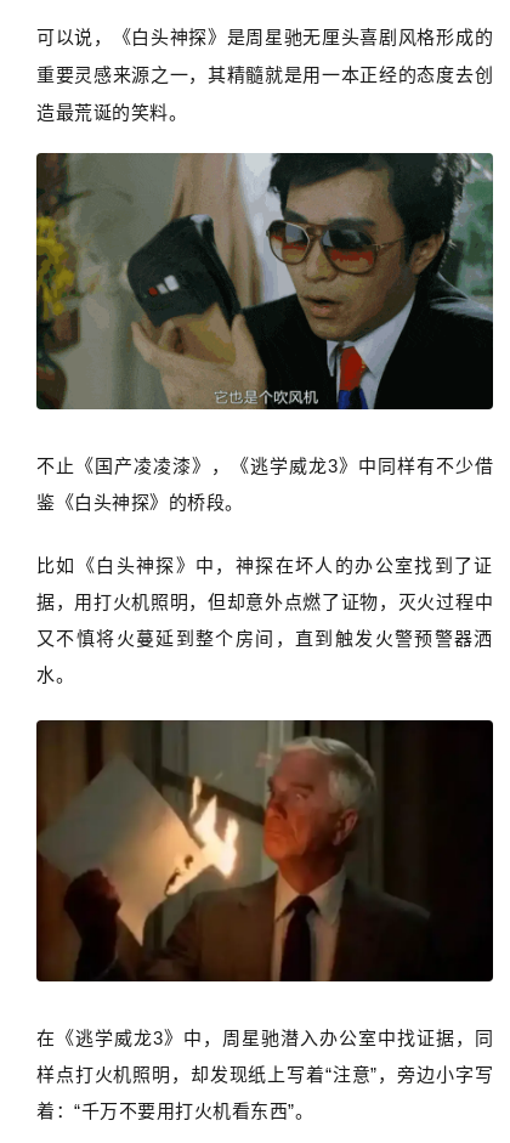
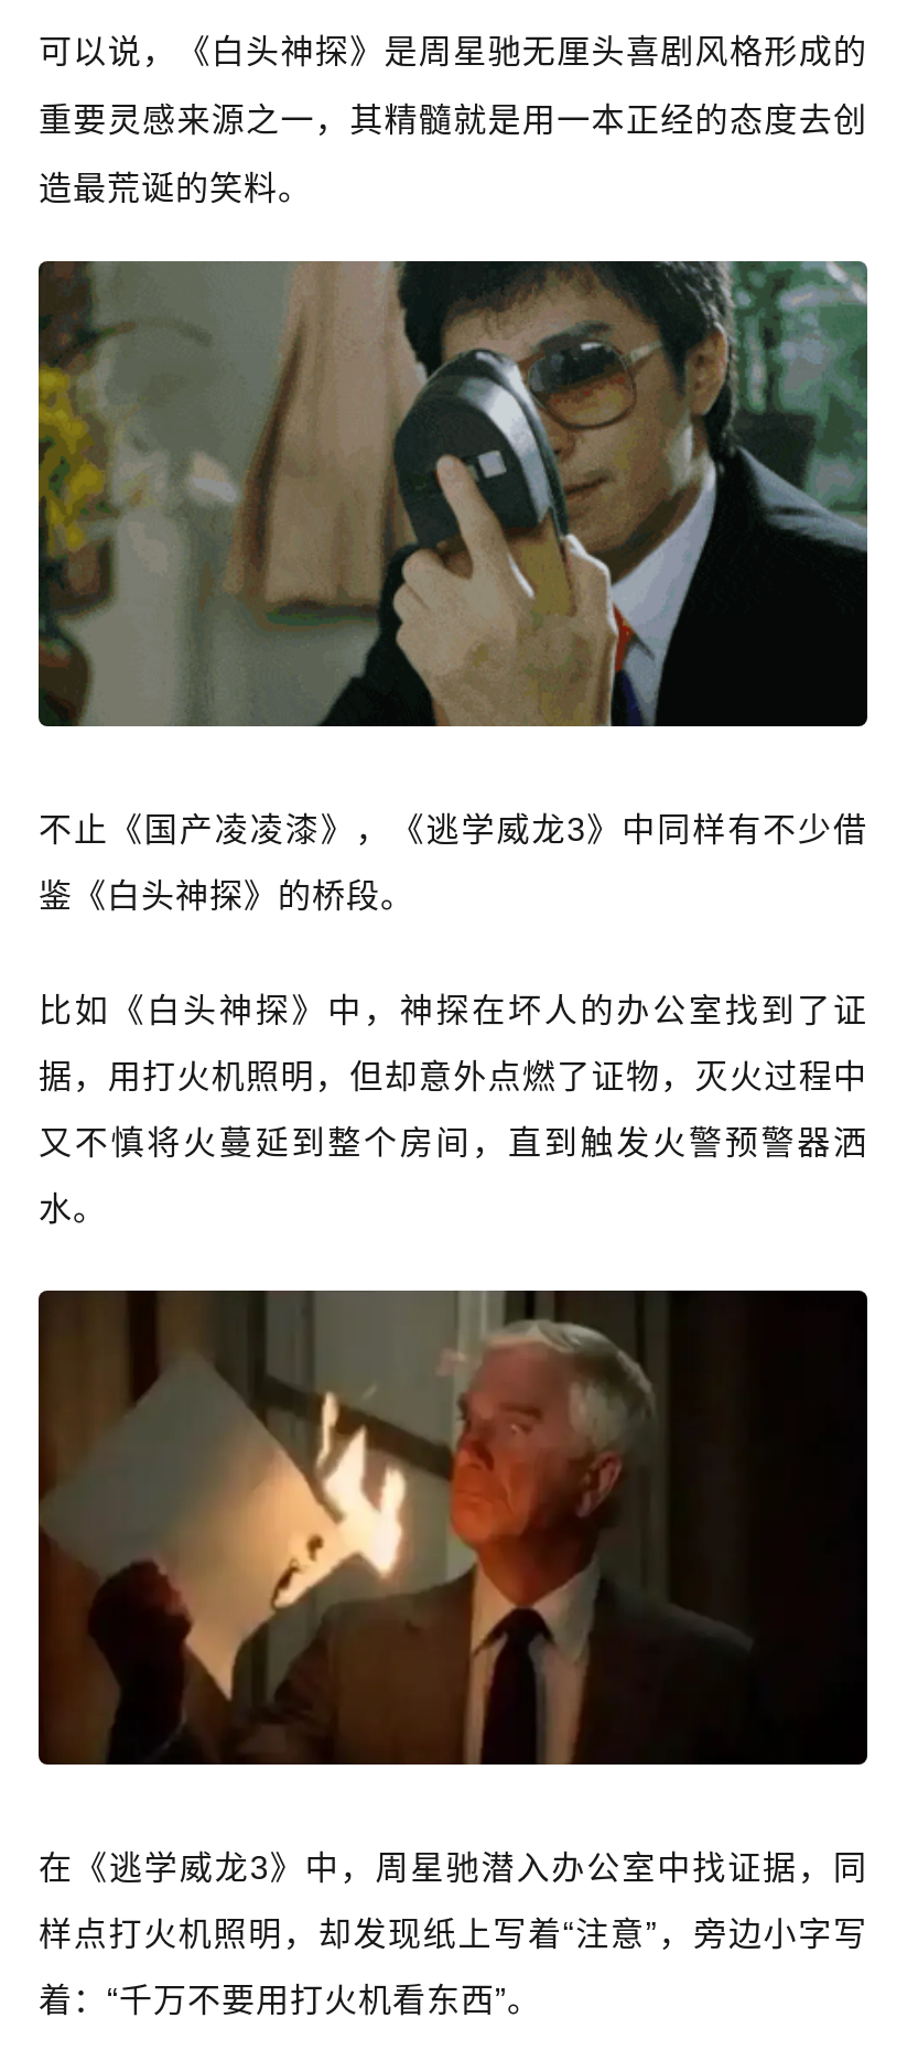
- [image]
+ [image]
